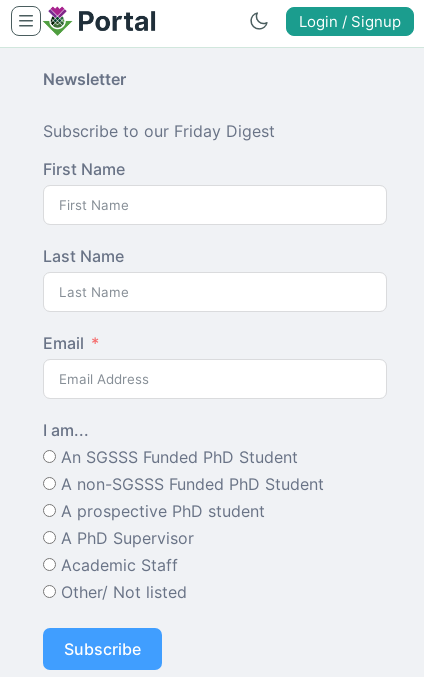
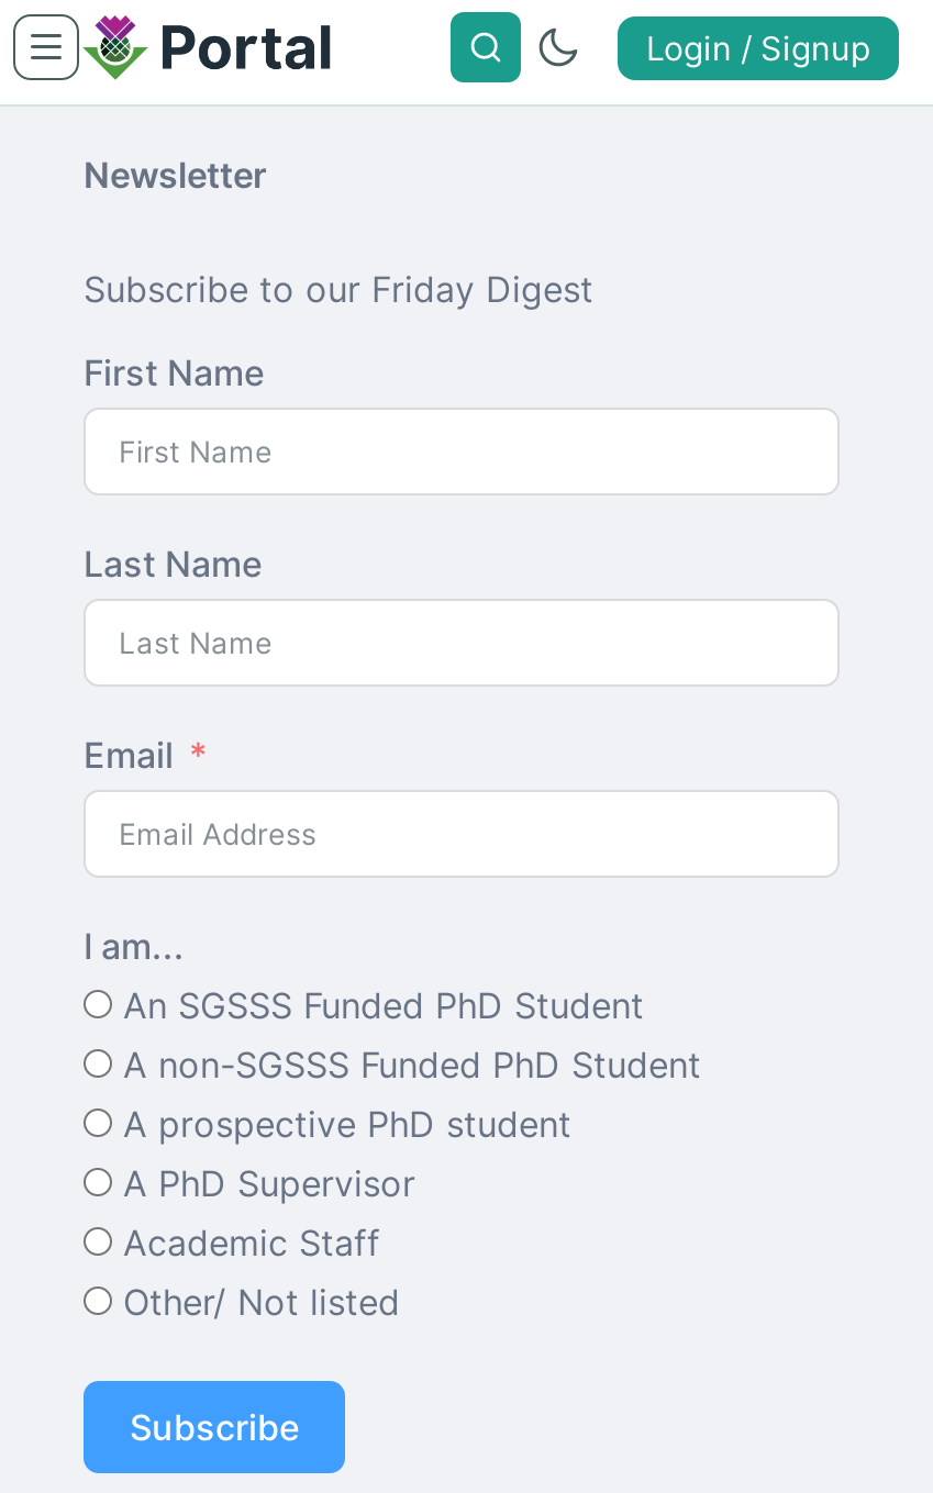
+ [image]
